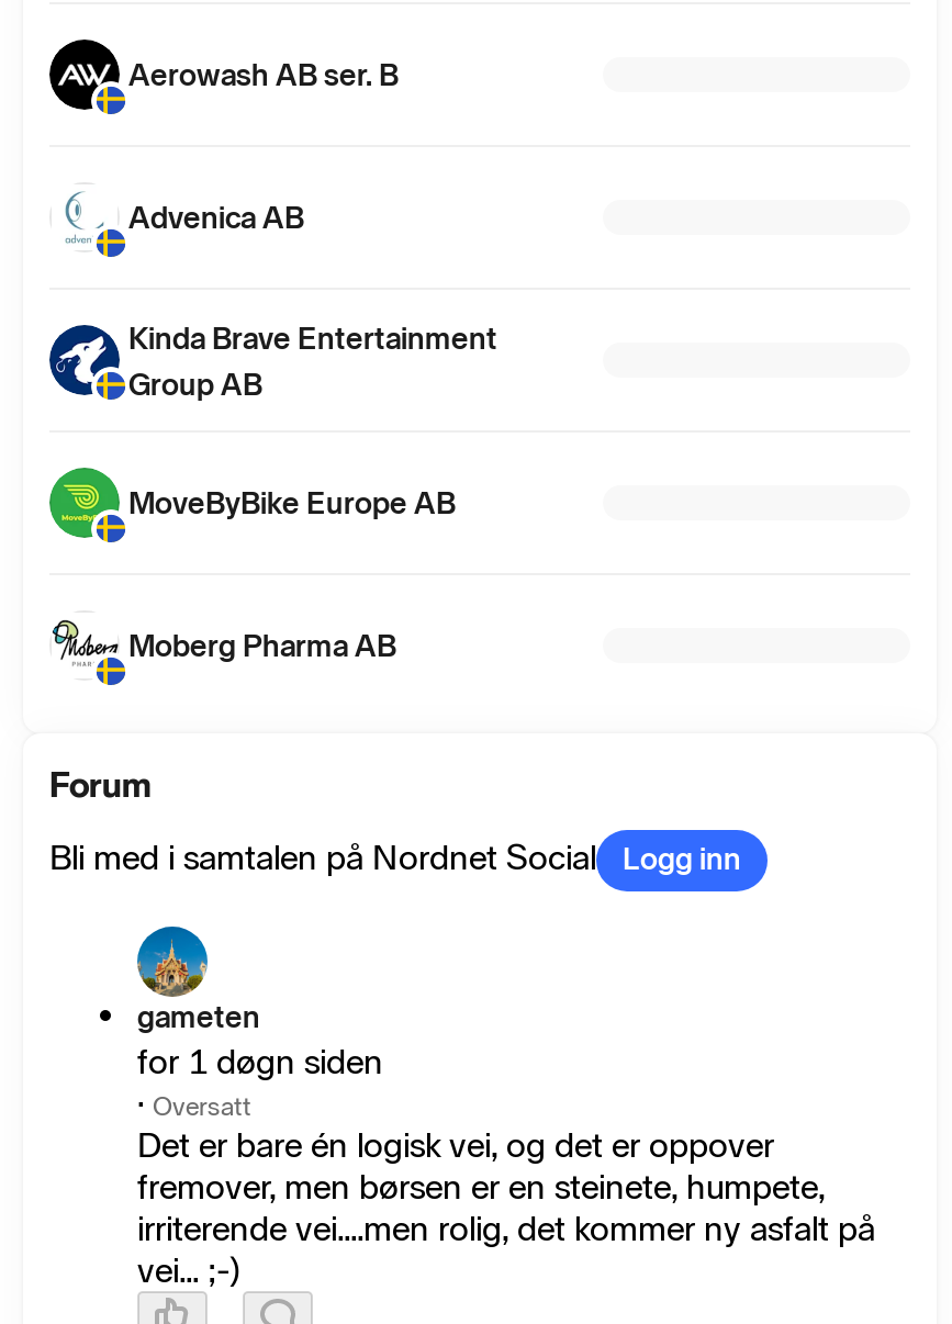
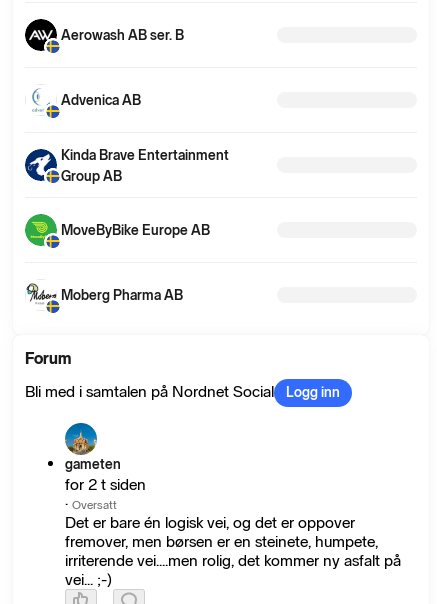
- for 1 døgn siden
+ for 2 t siden
